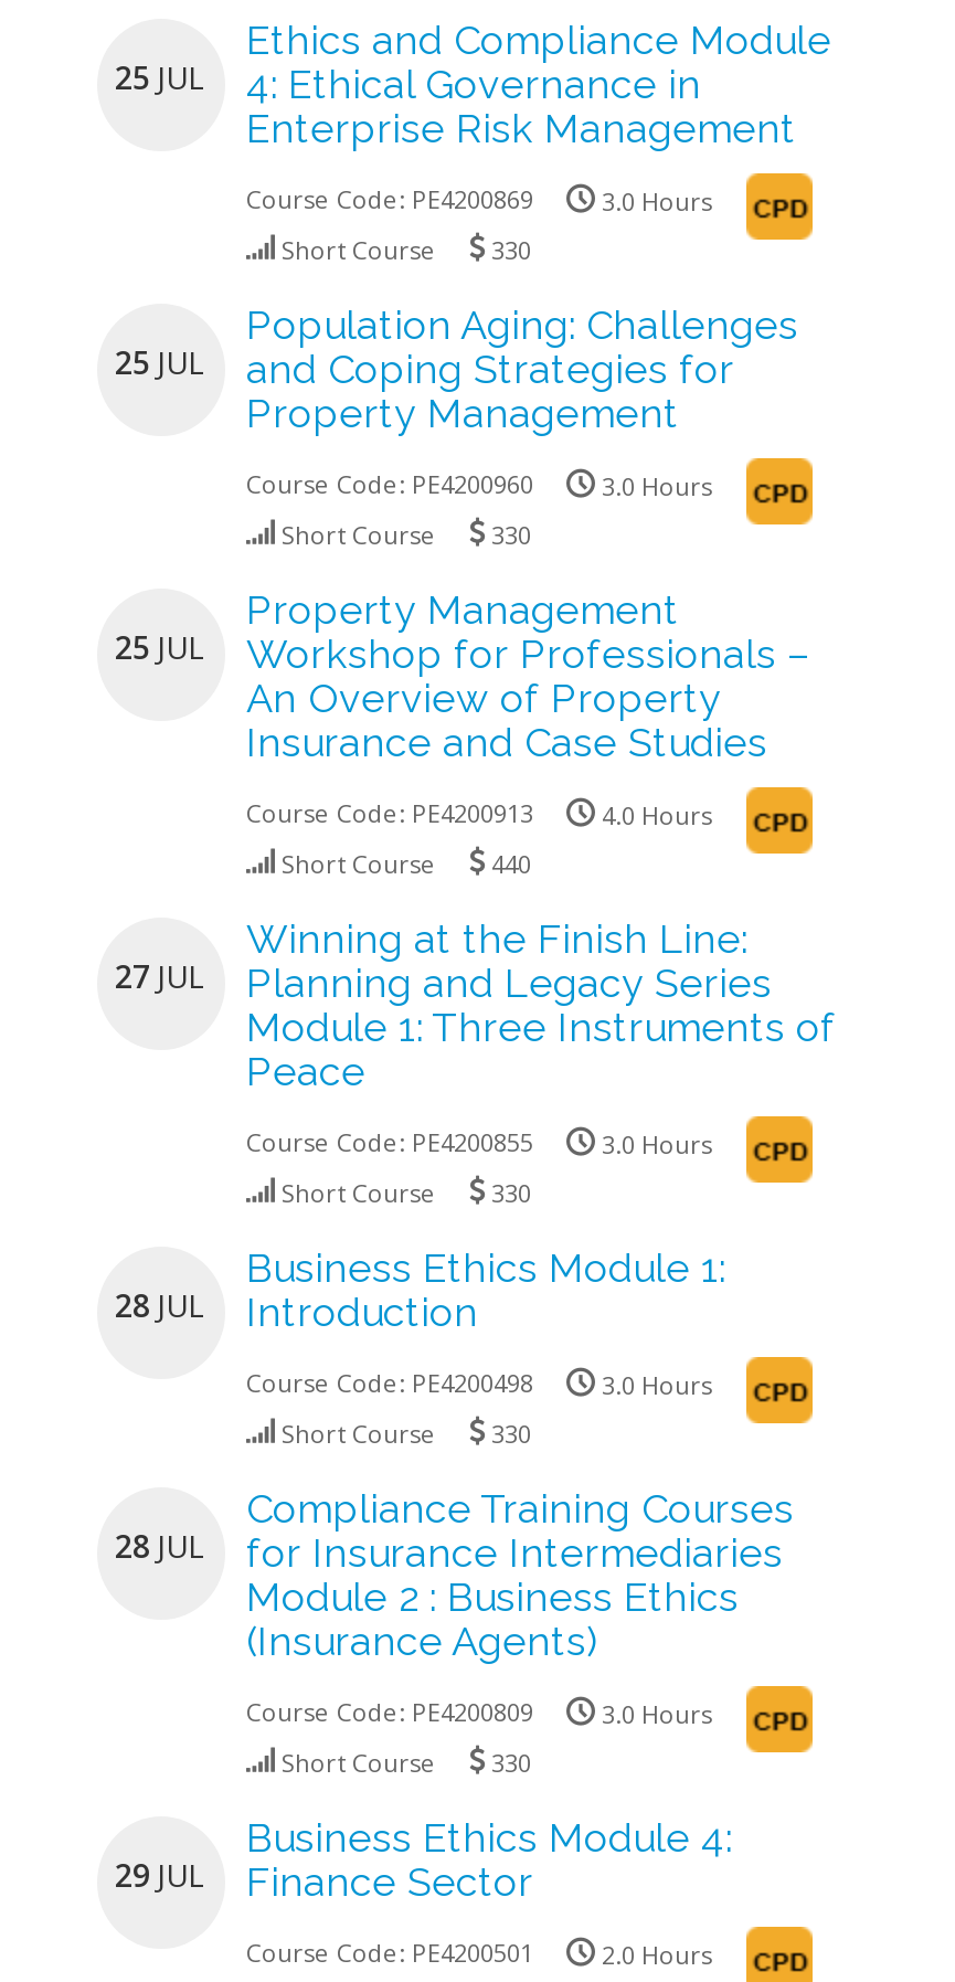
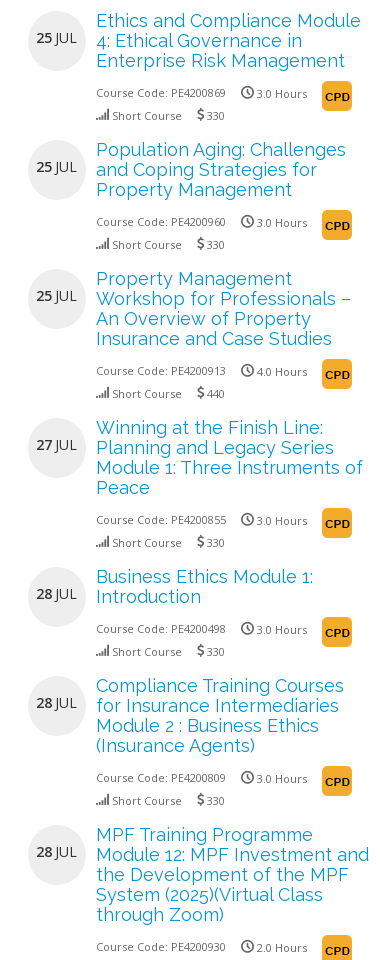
- Business Ethics Module 4:
- Finance Sector
+ MPF Training Programme
+ Module 12: MPF Investment and
+ the Development of the MPF
+ System (2025)(Virtual Class
+ through Zoom)

- 29 JUL
+ 28 JUL

- Course Code: PE4200501
+ Course Code: PE4200930
